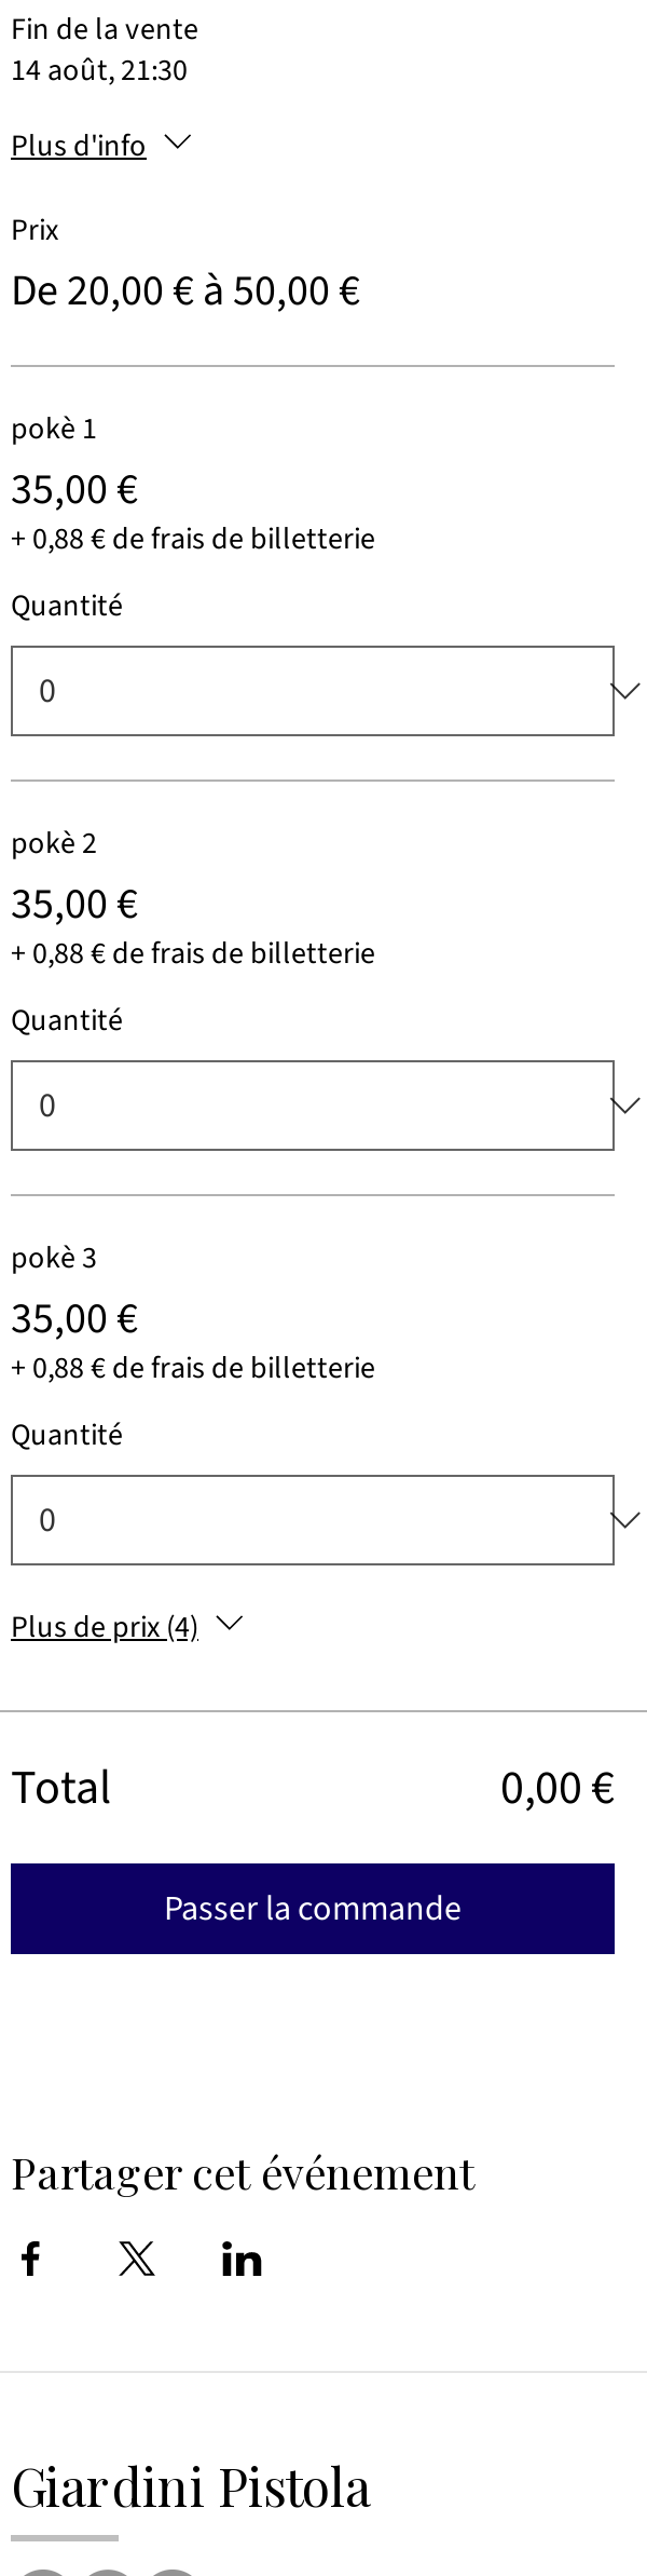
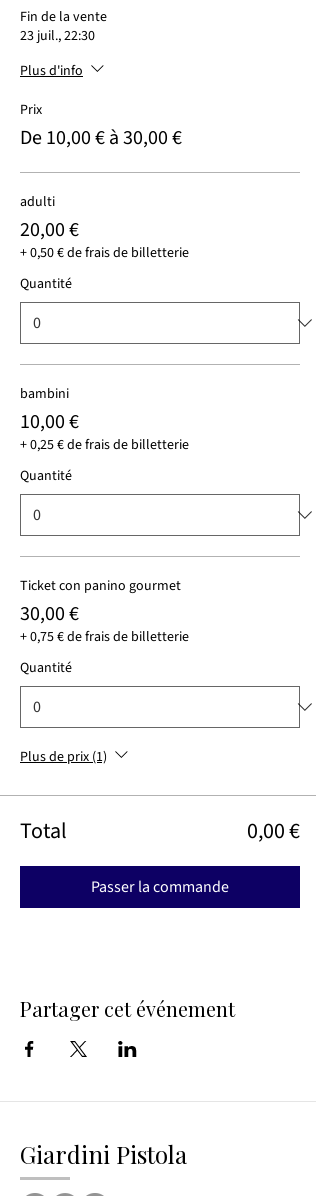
- 14 août, 21:30
+ 23 juil., 22:30

- De 20,00 € à 50,00 €
+ De 10,00 € à 30,00 €

- pokè 1
- 35,00 €
- + 0,88 € de frais de billetterie
+ adulti
+ 20,00 €
+ + 0,50 € de frais de billetterie

- pokè 2
- 35,00 €
- + 0,88 € de frais de billetterie
+ bambini
+ 10,00 €
+ + 0,25 € de frais de billetterie

- pokè 3
- 35,00 €
- + 0,88 € de frais de billetterie
+ Ticket con panino gourmet
+ 30,00 €
+ + 0,75 € de frais de billetterie

- Plus de prix (4)
+ Plus de prix (1)
